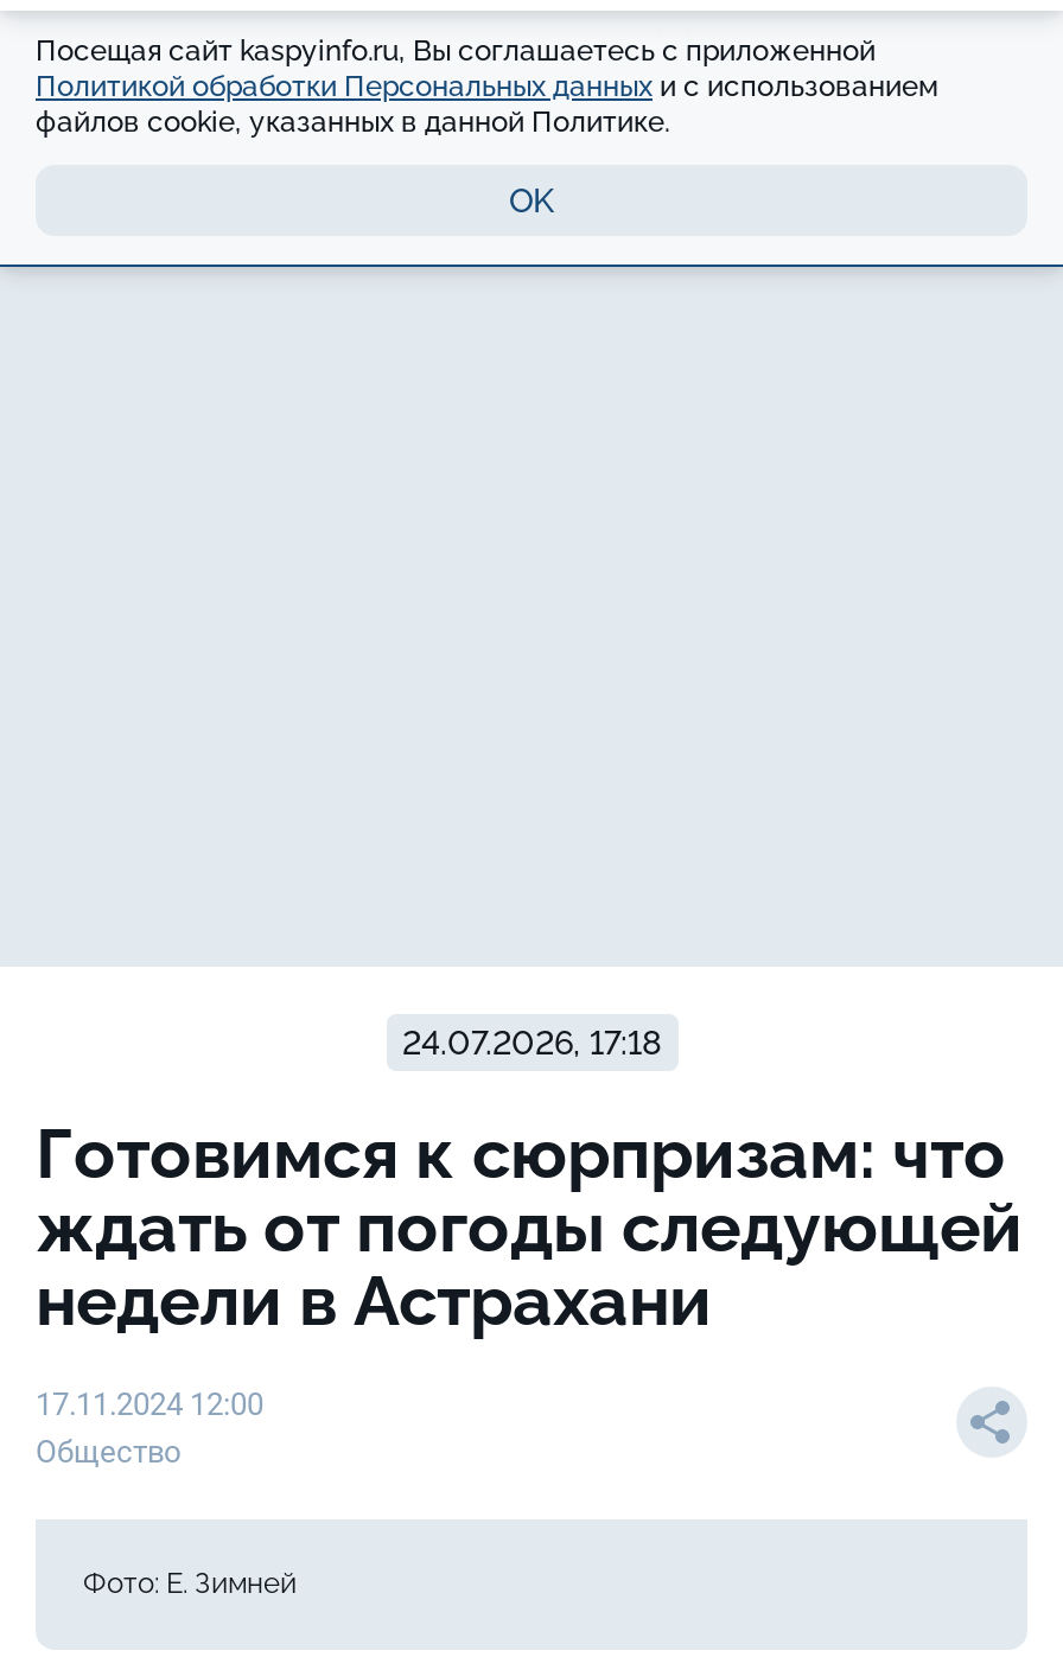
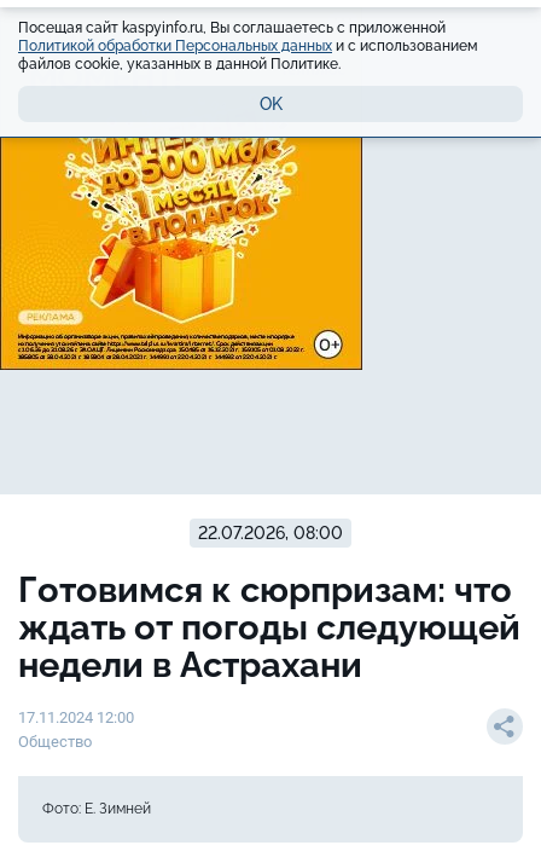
+ [image]

- 24.07.2026, 17:18
+ 22.07.2026, 08:00
